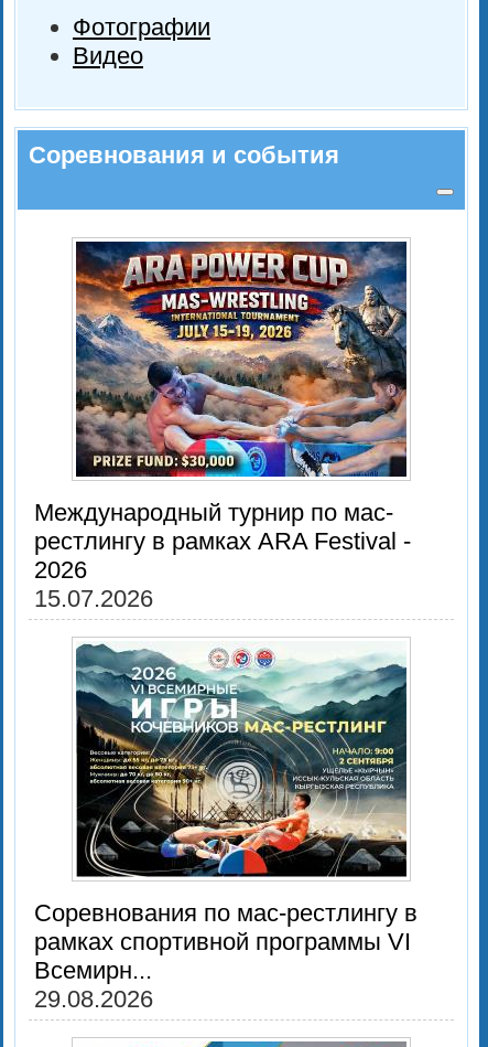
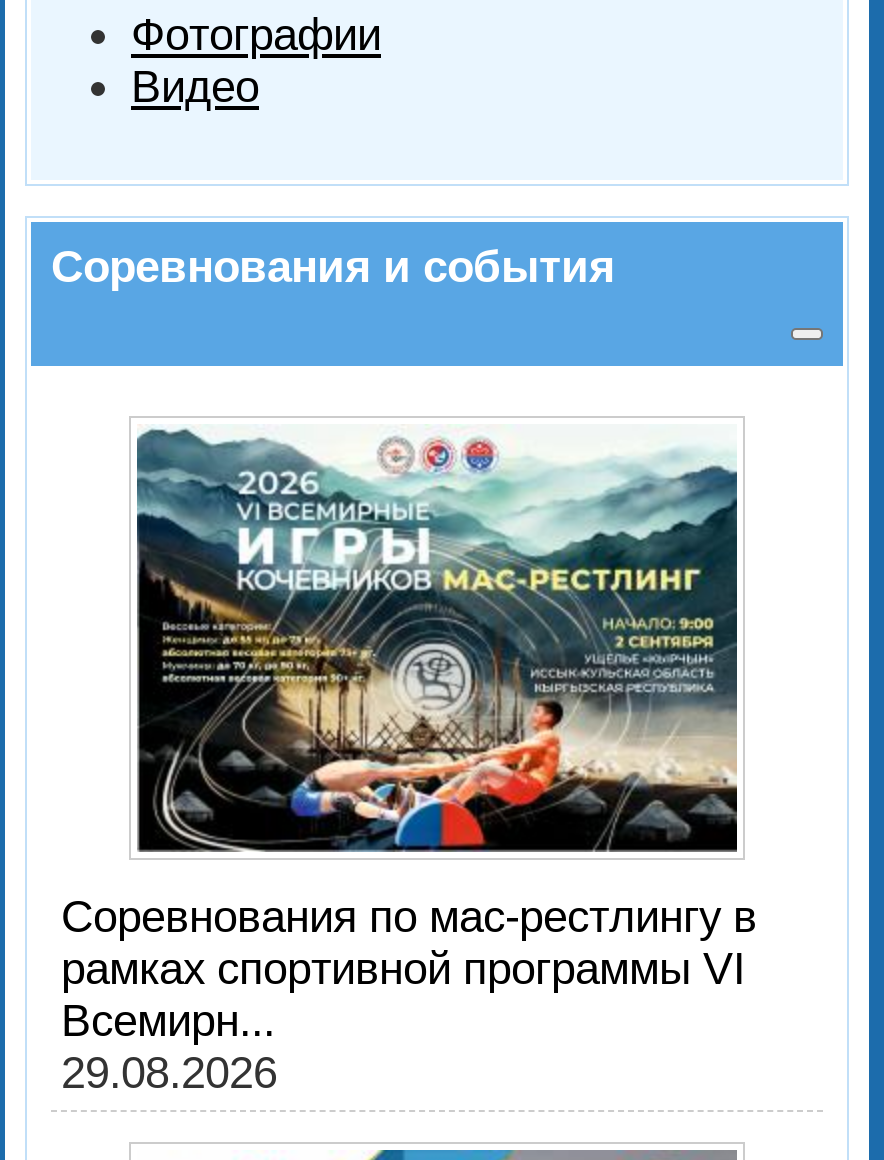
- [image]
- Международный турнир по мас-
- рестлингу в рамках ARA Festival -
- 2026
- 15.07.2026
